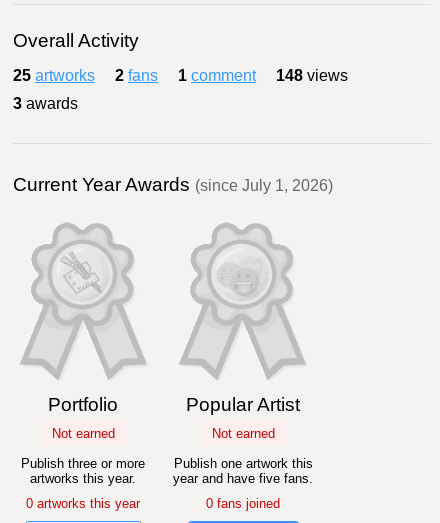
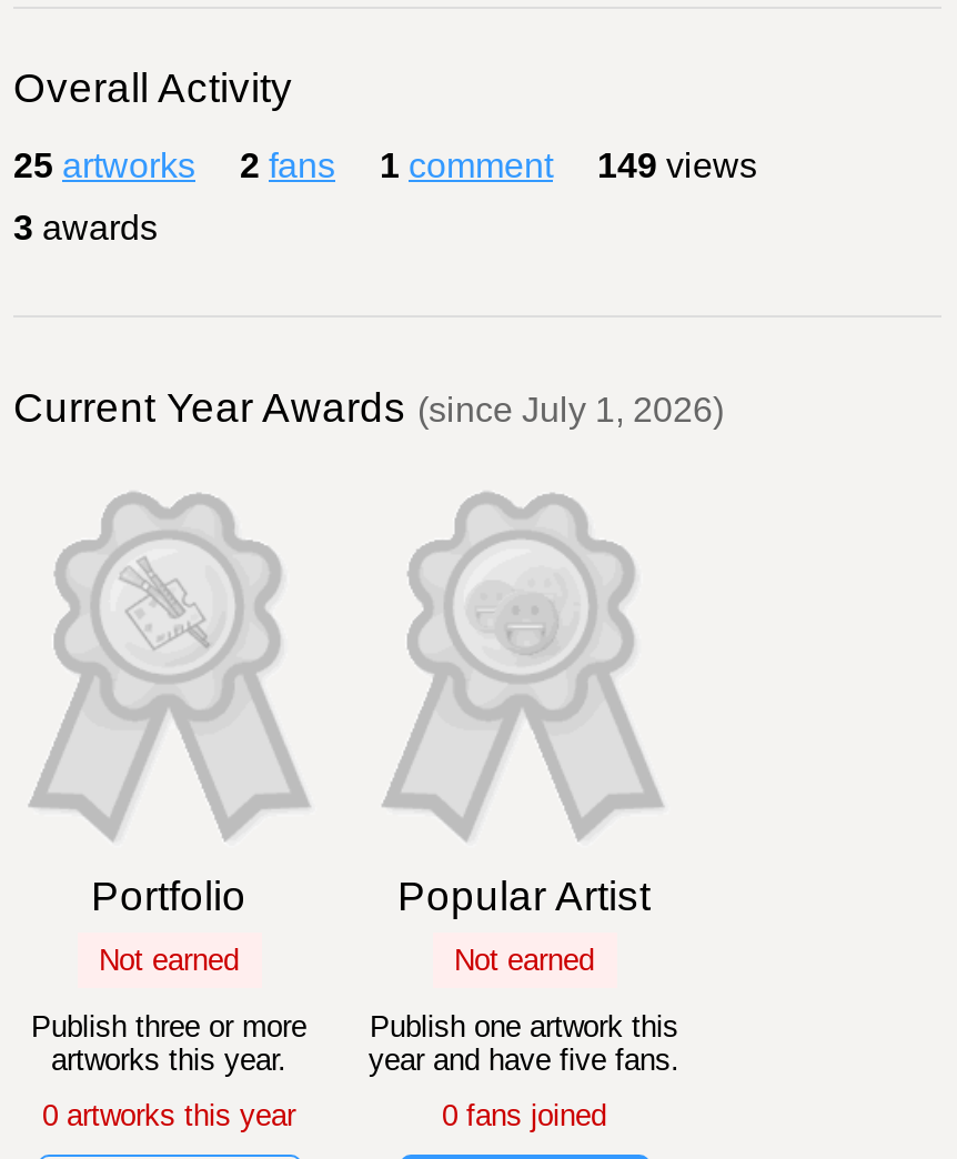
- 25 artworks 2 fans 1 comment 148 views
+ 25 artworks 2 fans 1 comment 149 views
